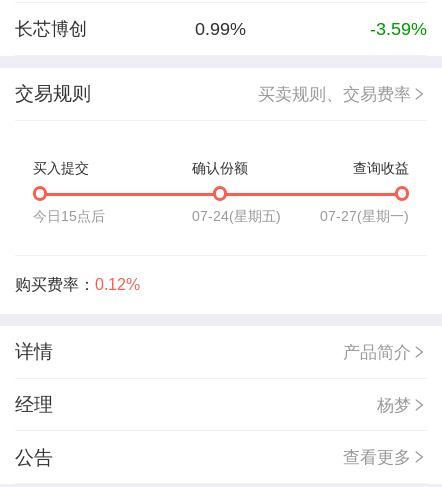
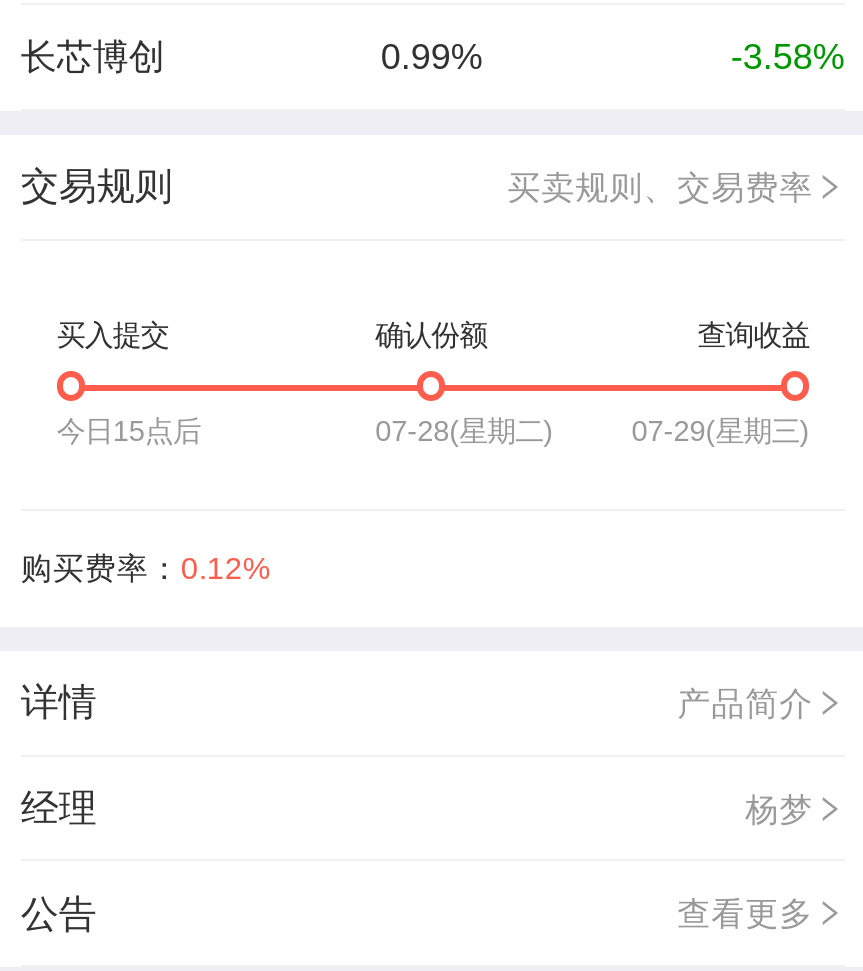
- -3.59%
+ -3.58%

- 07-24(星期五)
+ 07-28(星期二)

- 07-27(星期一)
+ 07-29(星期三)
